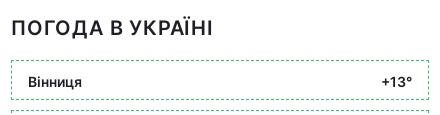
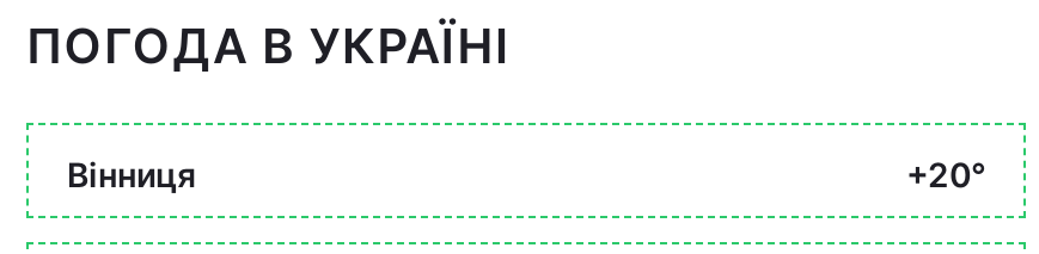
- +13°
+ +20°
